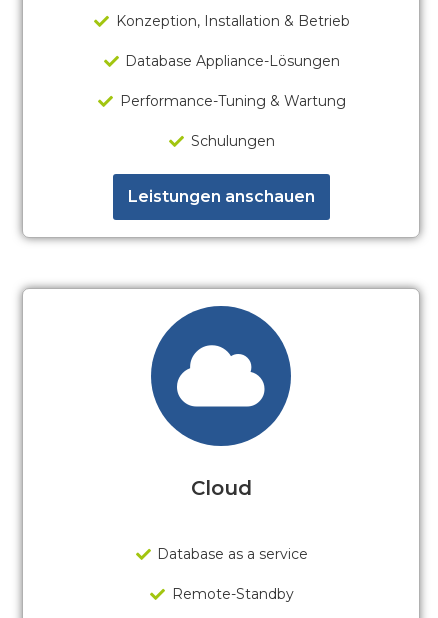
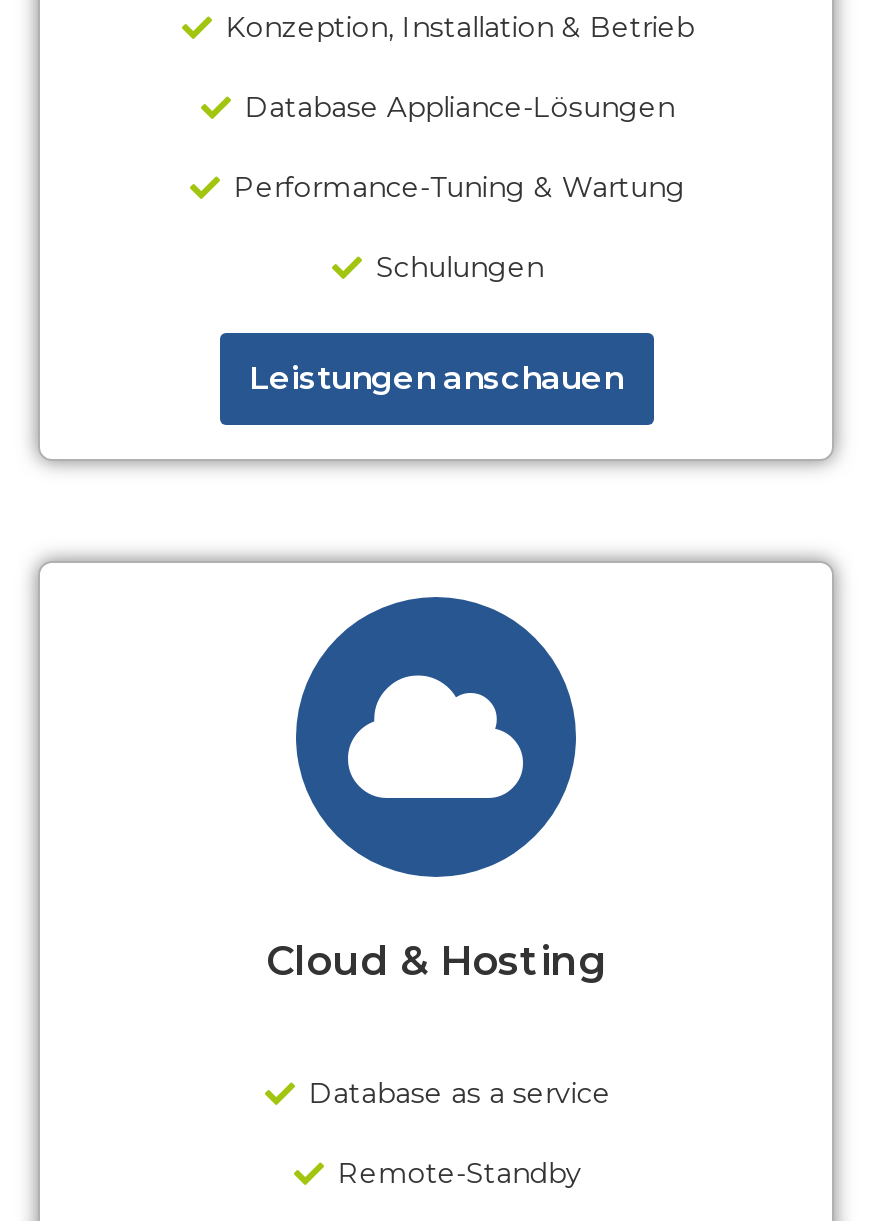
- Cloud
+ Cloud & Hosting
